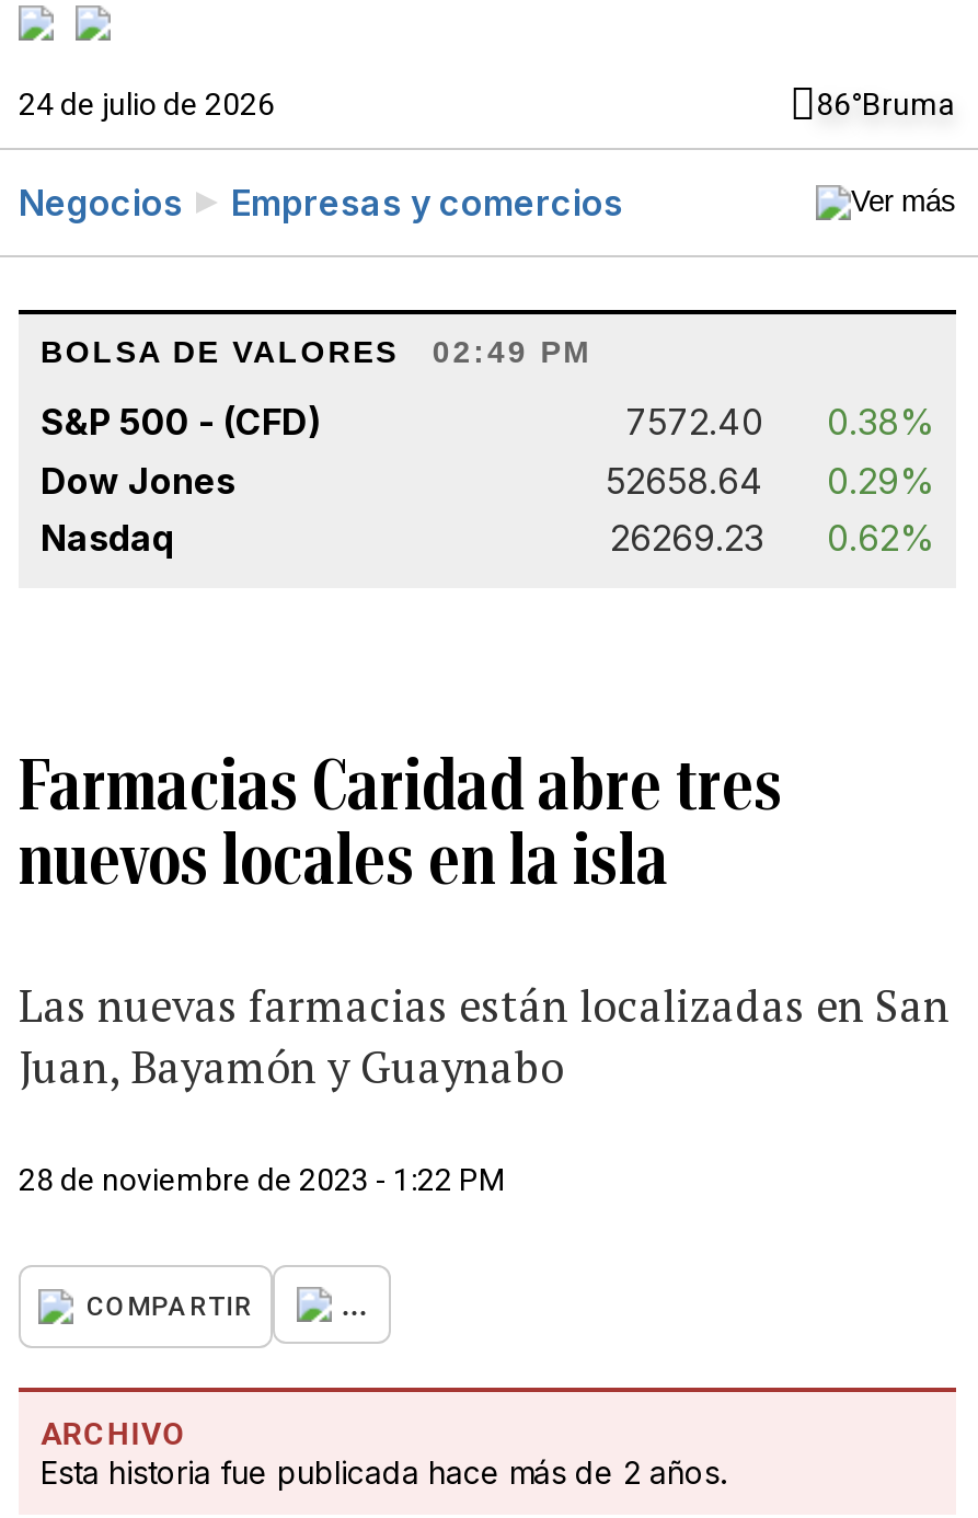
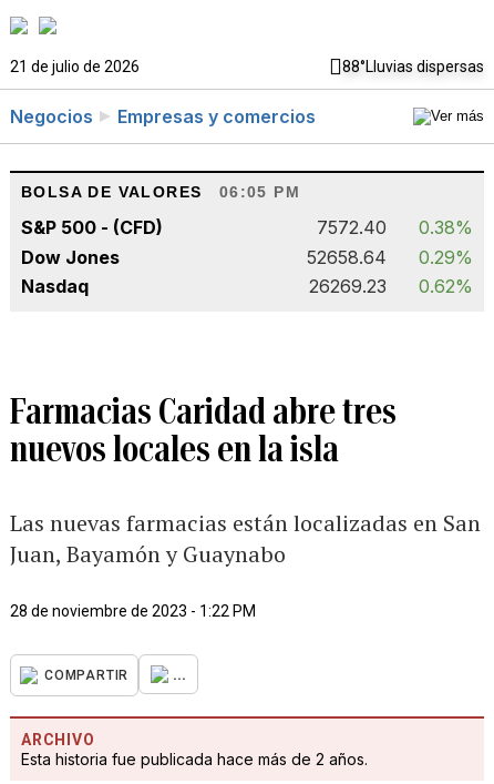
- 24 de julio de 2026
- 86°Bruma
+ 21 de julio de 2026
+ 88°Lluvias dispersas

- BOLSA DE VALORES 02:49 PM
+ BOLSA DE VALORES 06:05 PM
